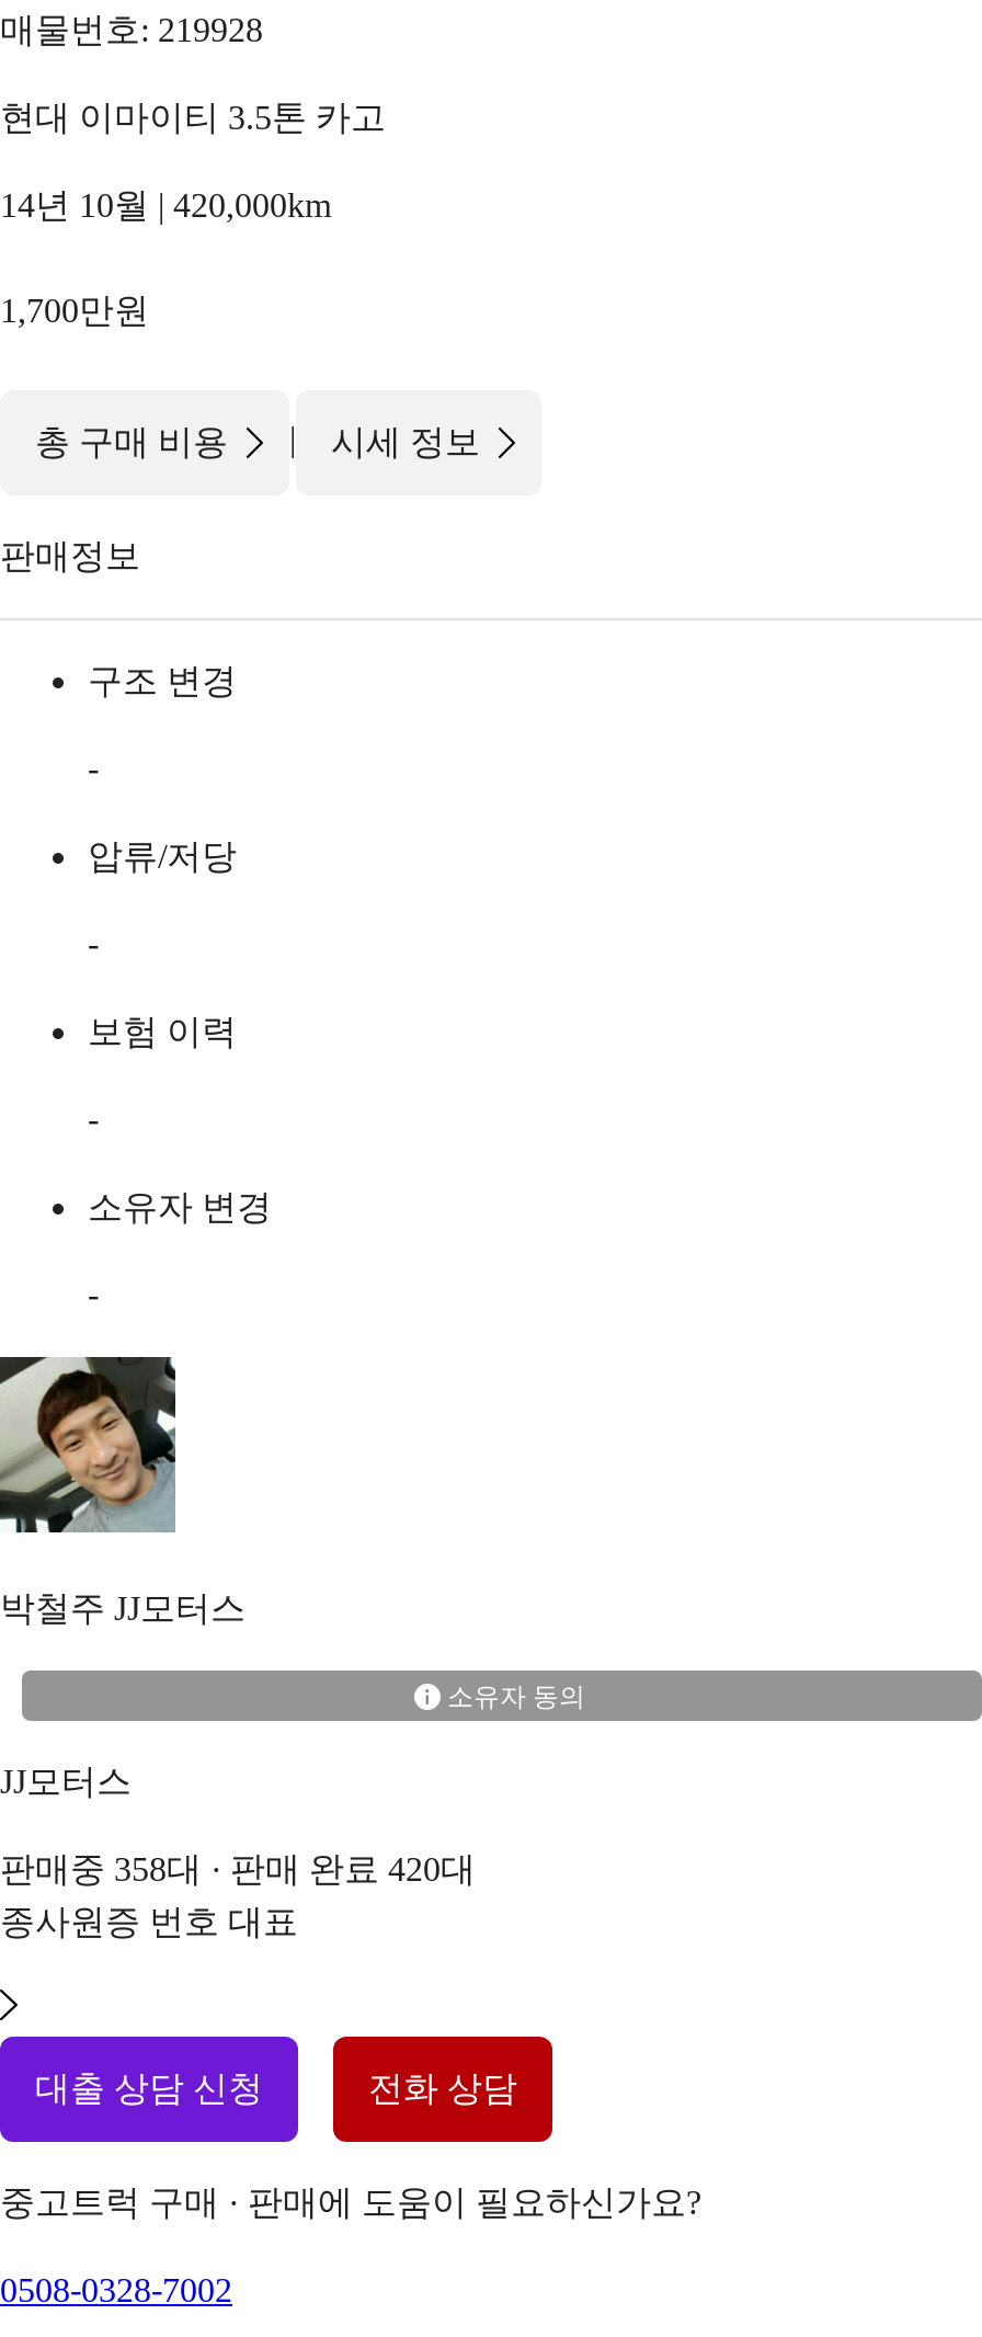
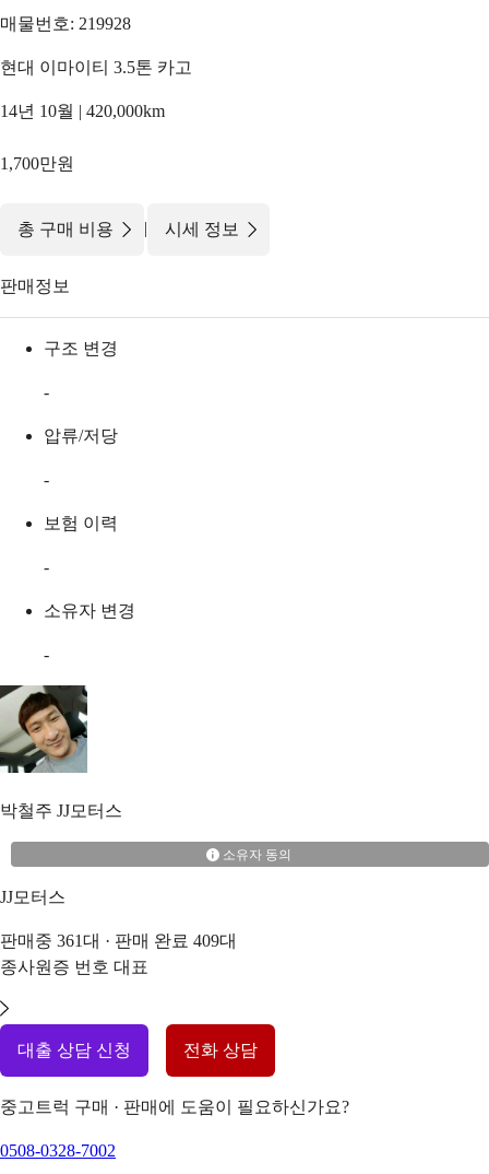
- 판매중 358대 · 판매 완료 420대
+ 판매중 361대 · 판매 완료 409대
